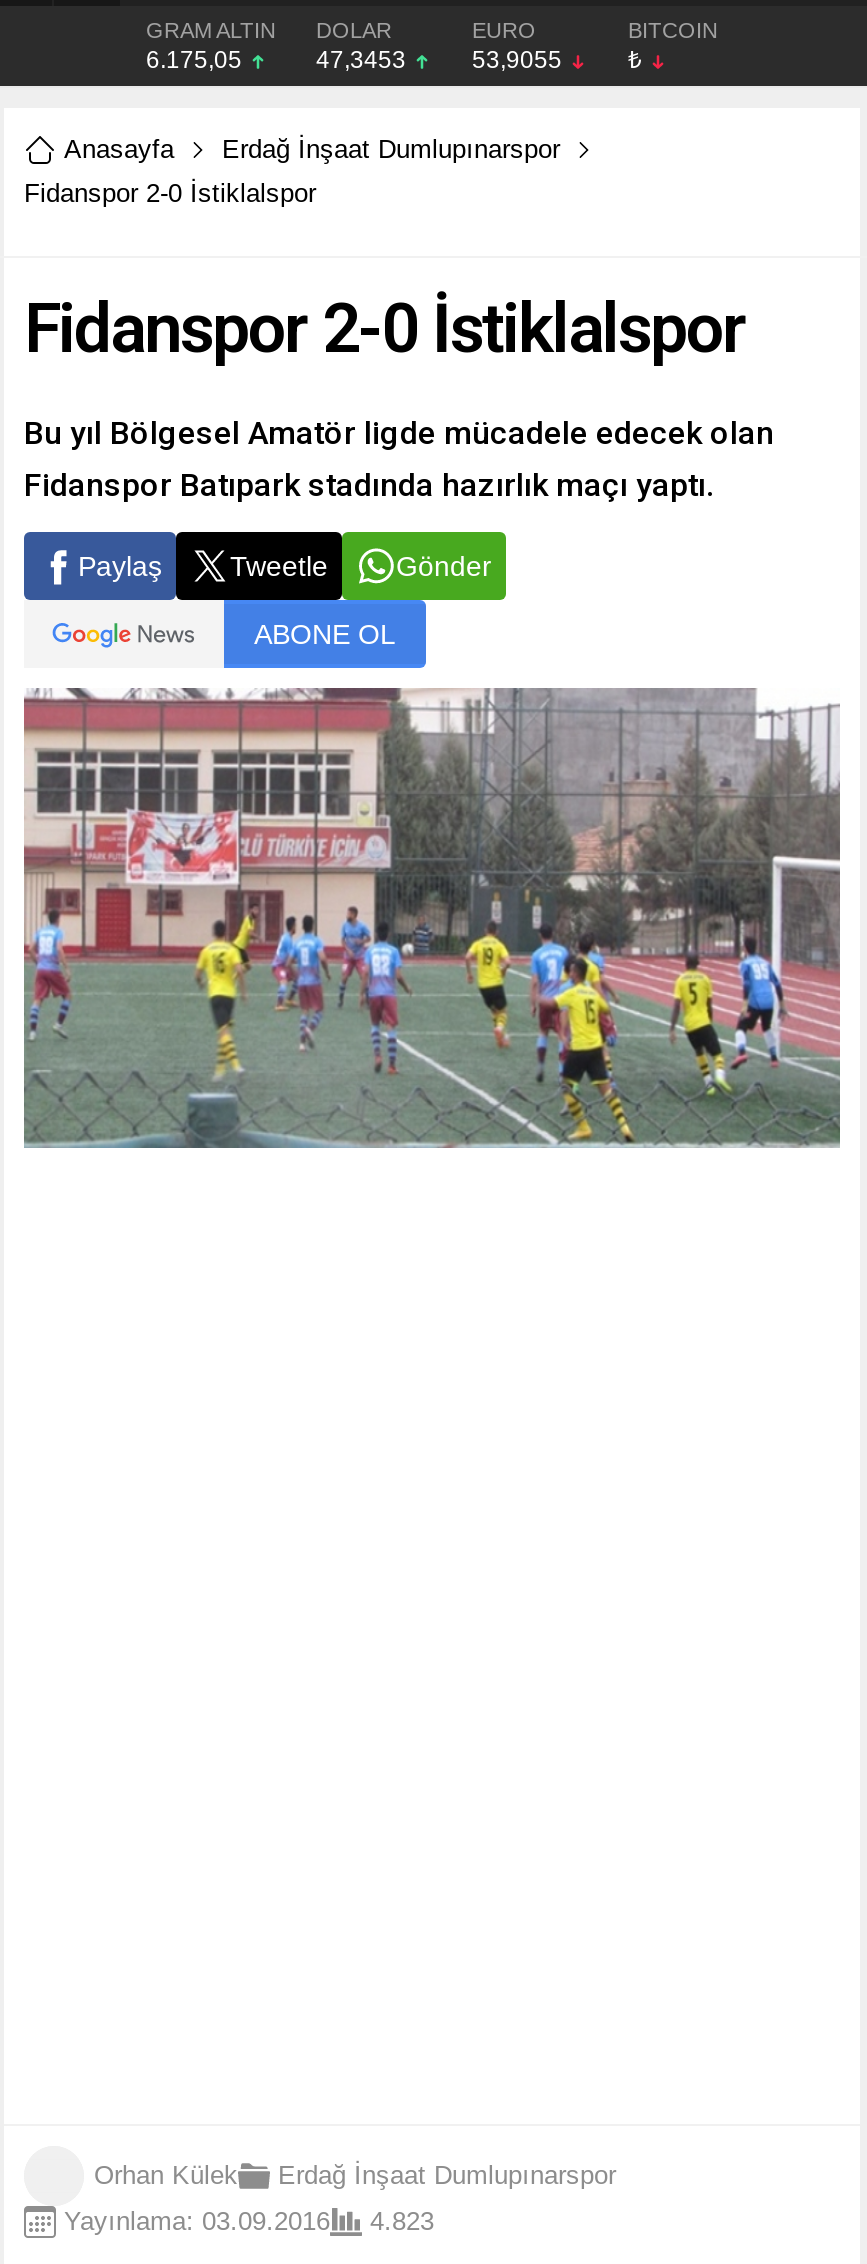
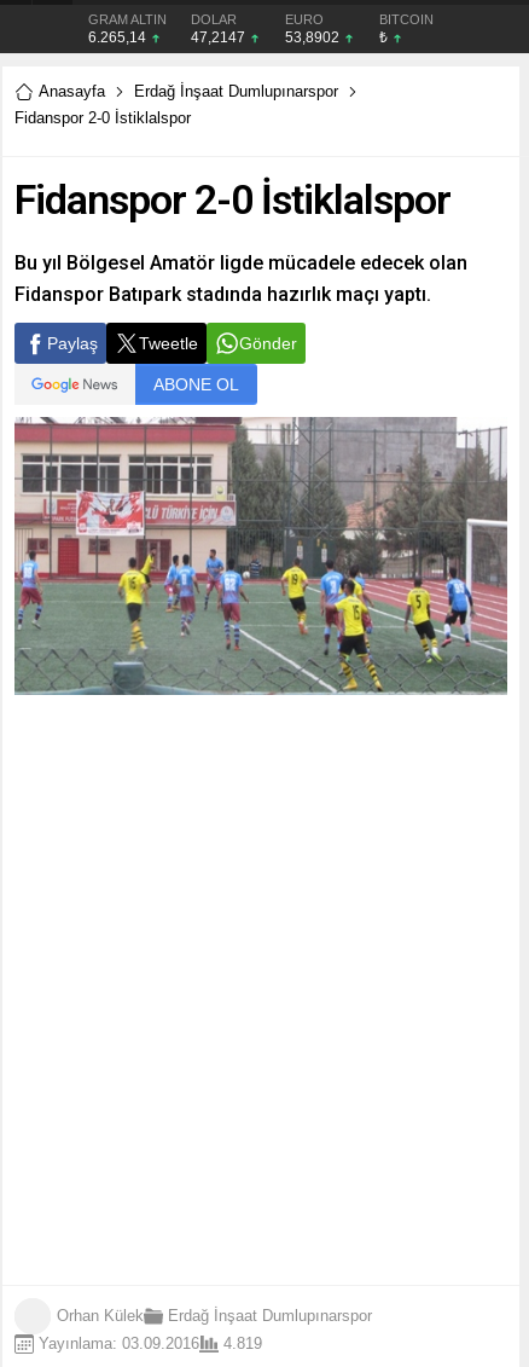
- 6.175,05
+ 6.265,14

- 47,3453
+ 47,2147

- 53,9055
+ 53,8902

- Yayınlama: 03.09.2016 4.823
+ Yayınlama: 03.09.2016 4.819
